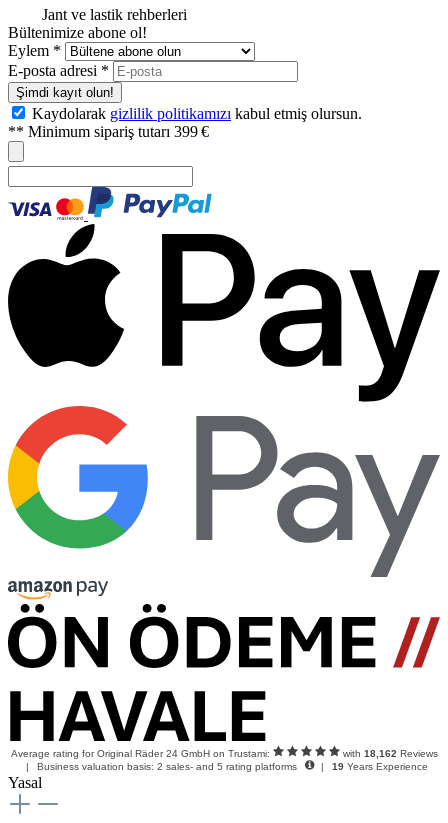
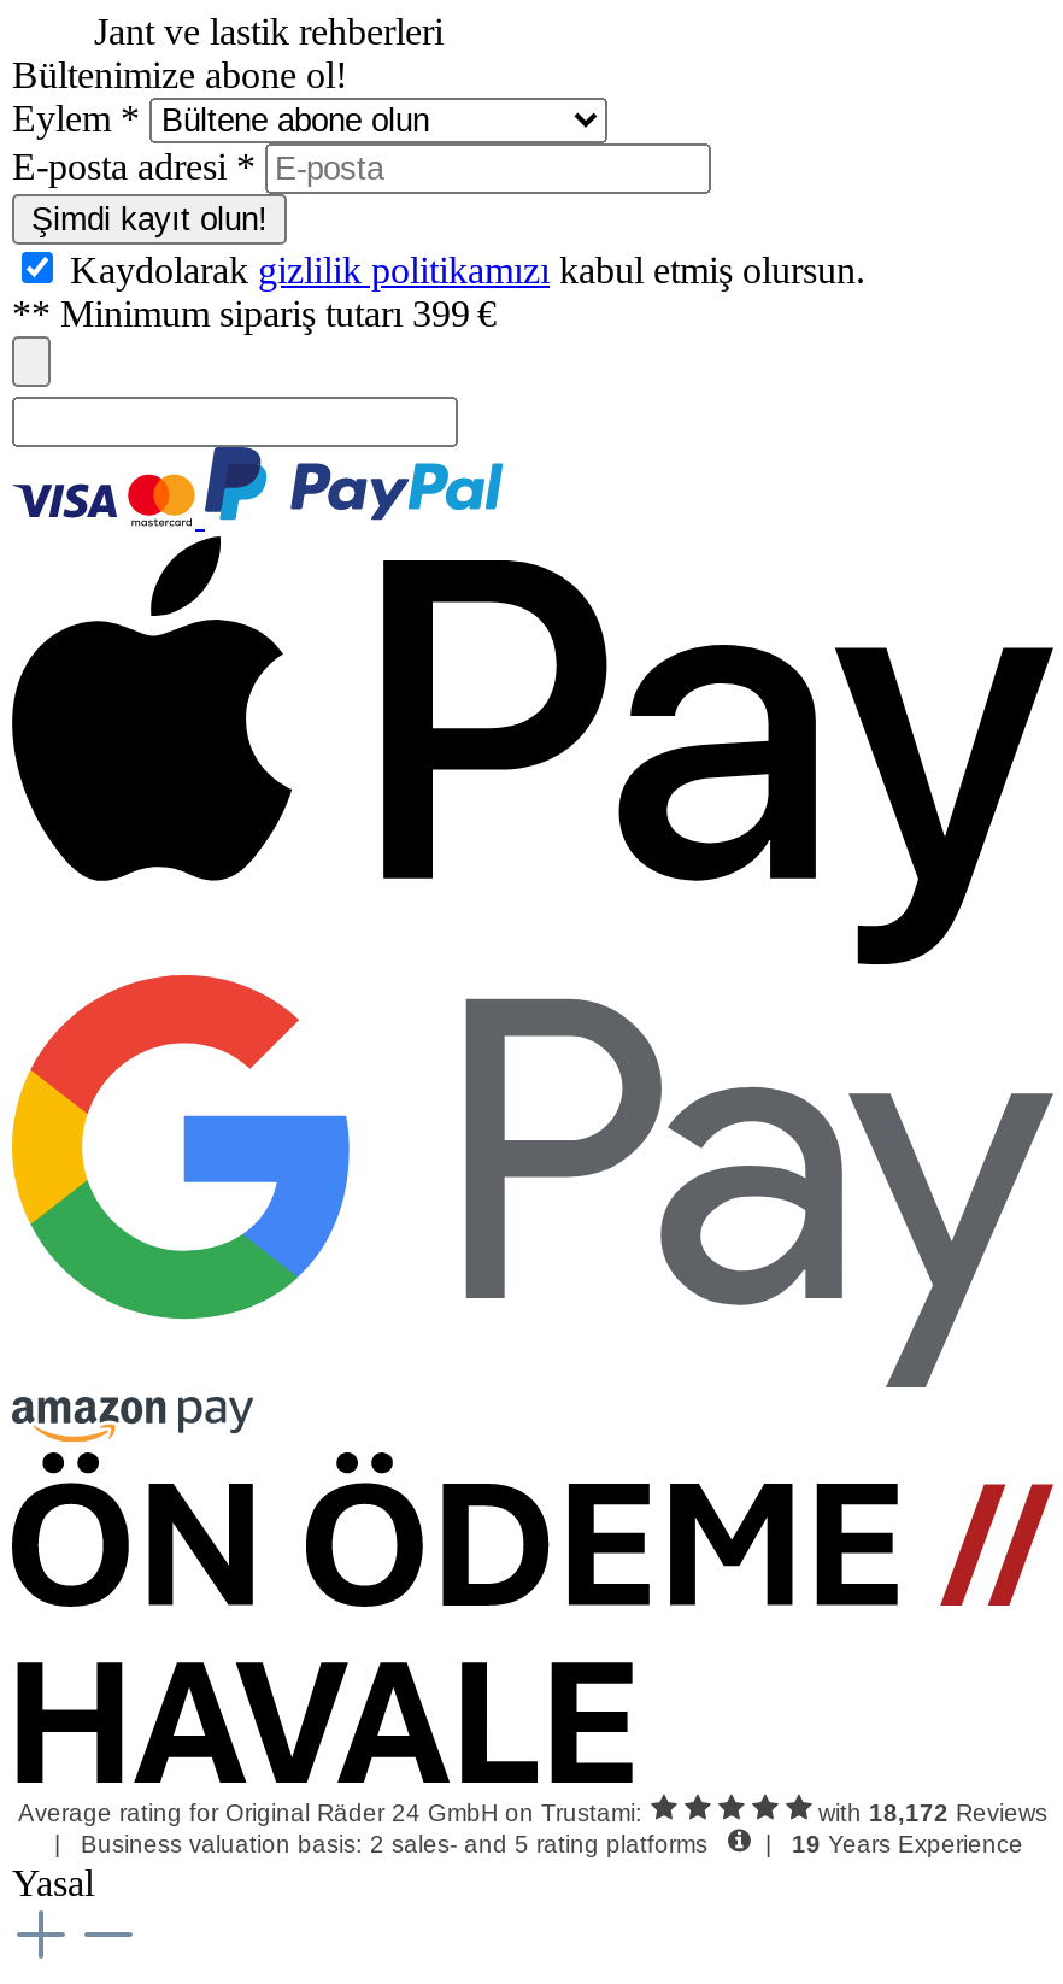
- with 18,162 Reviews
+ with 18,172 Reviews
